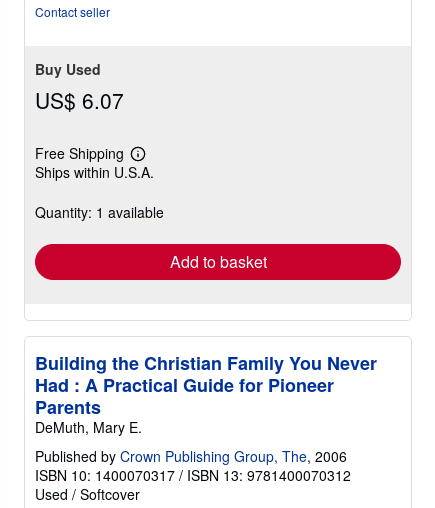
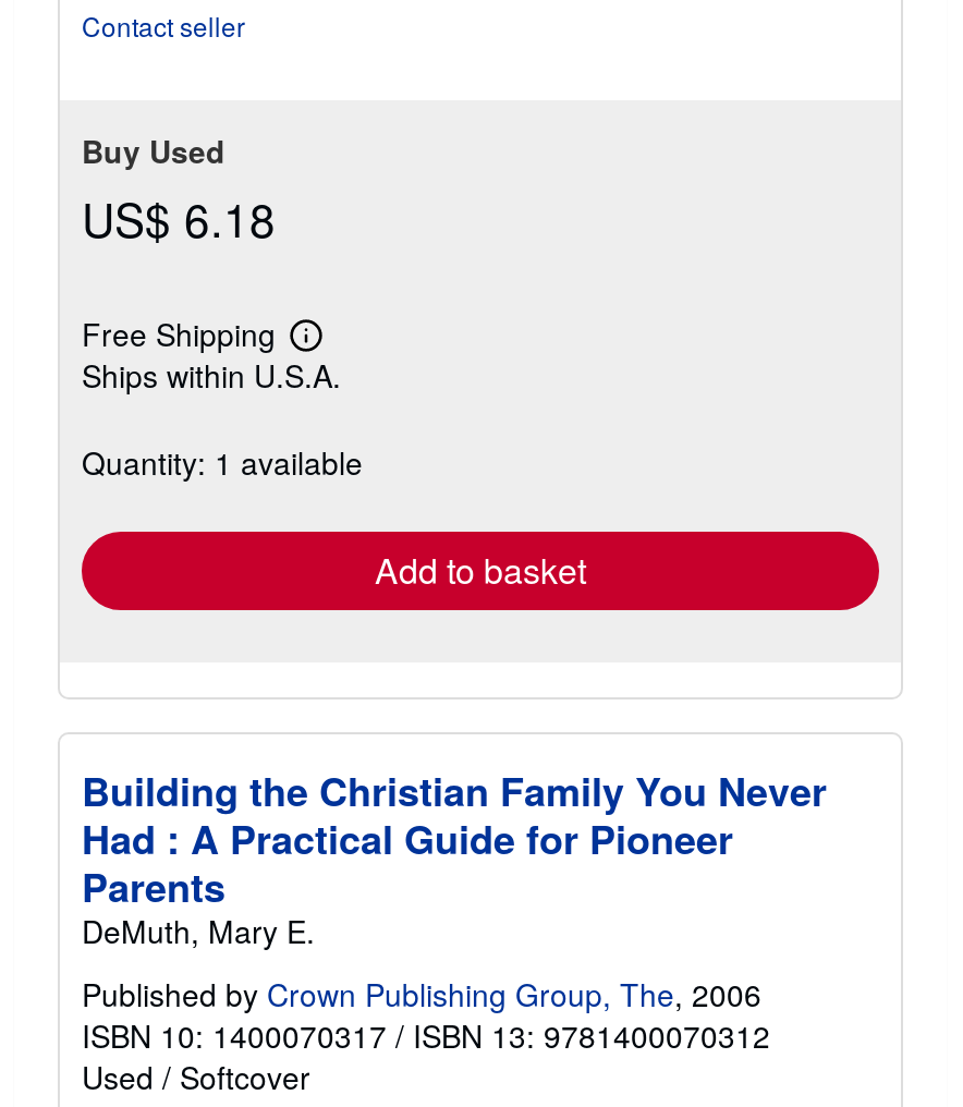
- US$ 6.07
+ US$ 6.18
